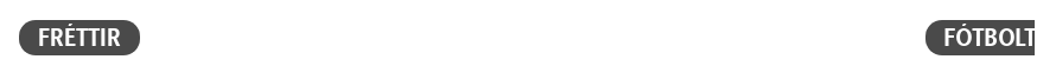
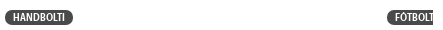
- FRÉTTIR
+ HANDBOLTI
